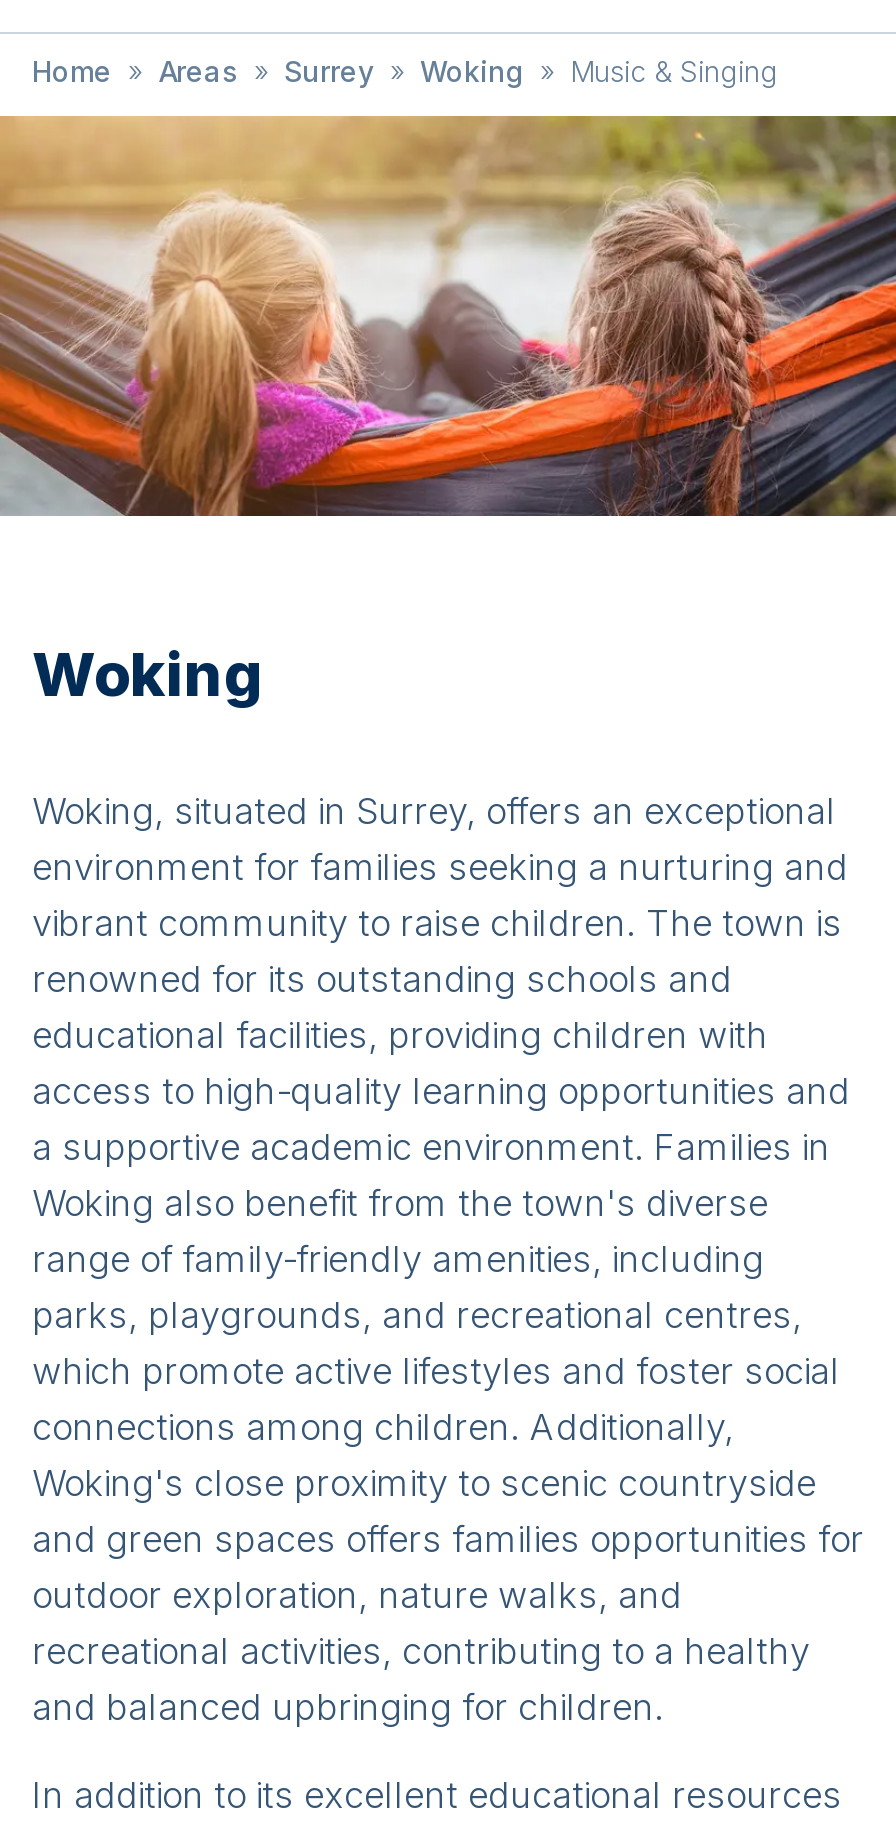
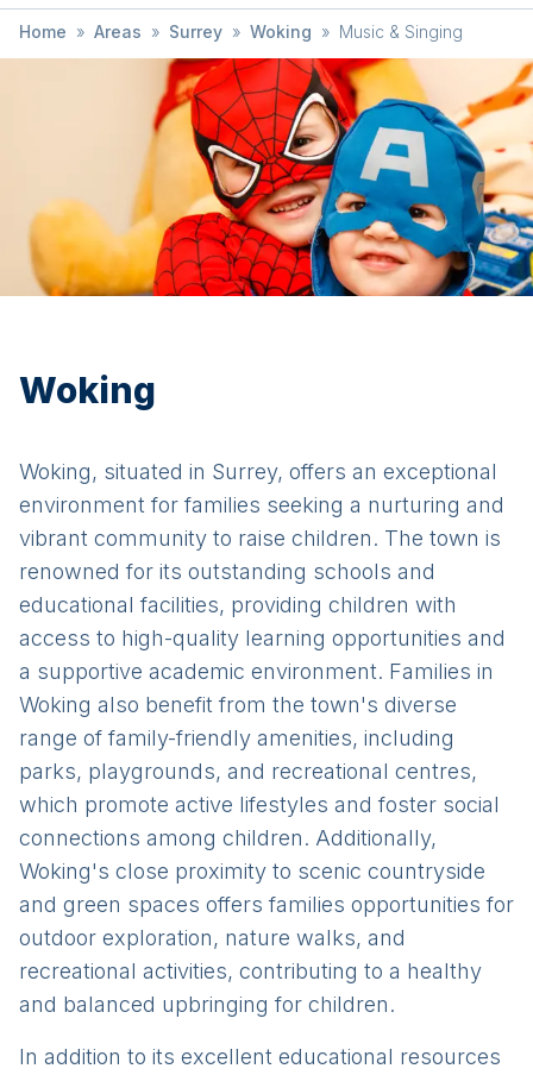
- [image]
+ [image]
